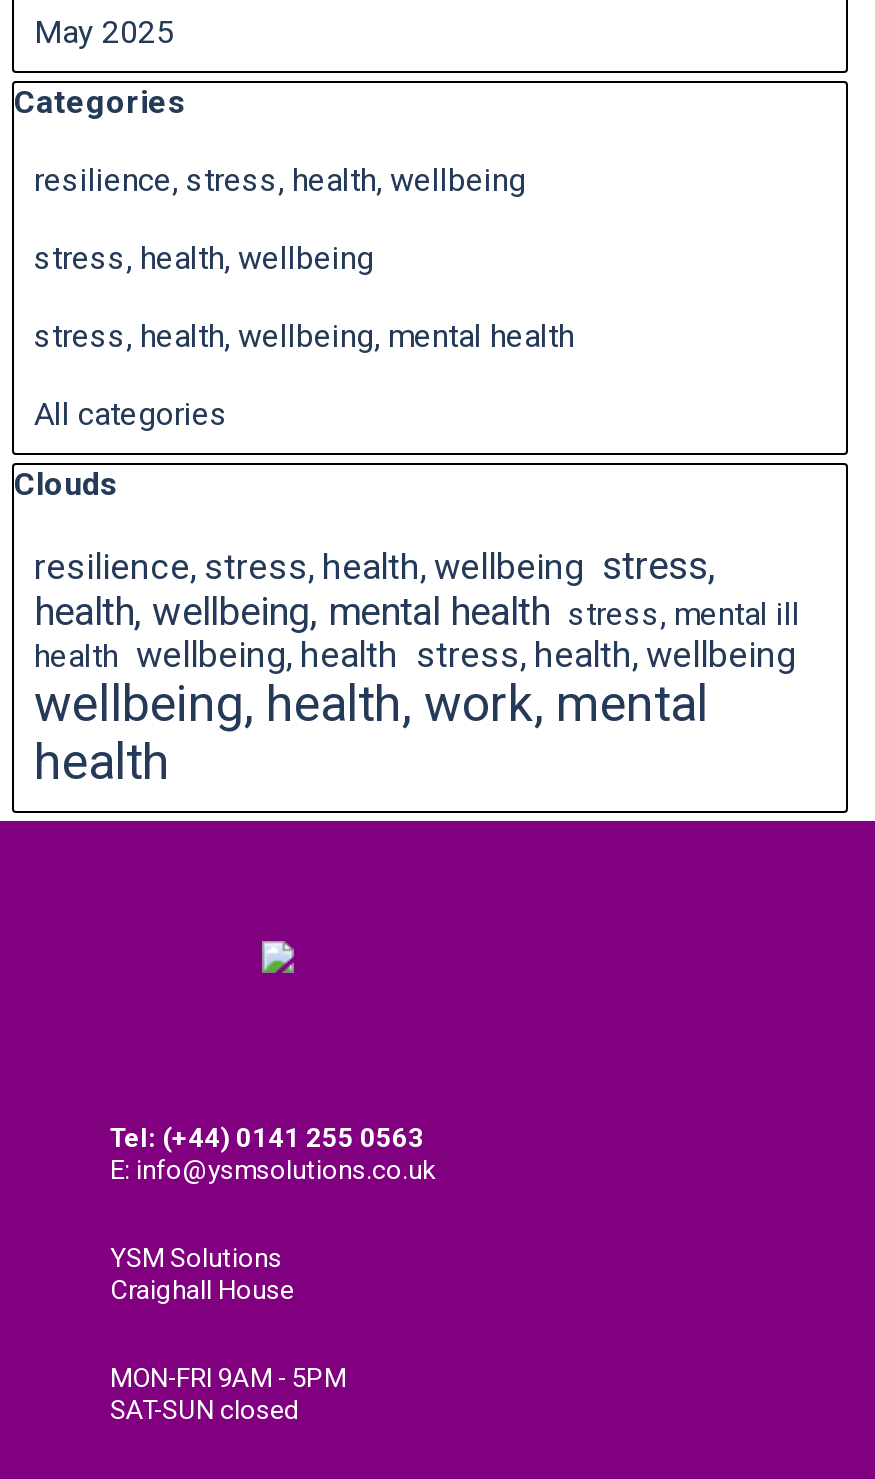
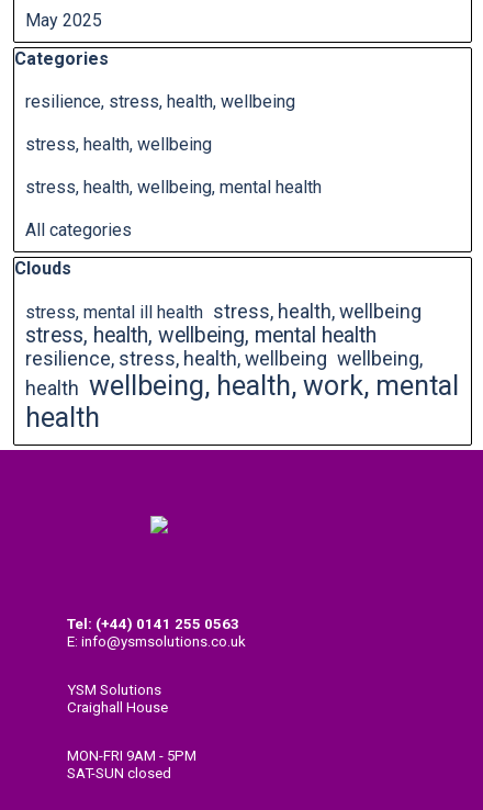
- resilience, stress, health, wellbeing stress,
- health, wellbeing, mental health stress, mental ill
- health wellbeing, health stress, health, wellbeing
- wellbeing, health, work, mental
+ stress, mental ill health stress, health, wellbeing
+ stress, health, wellbeing, mental health
+ resilience, stress, health, wellbeing wellbeing,
+ health wellbeing, health, work, mental
